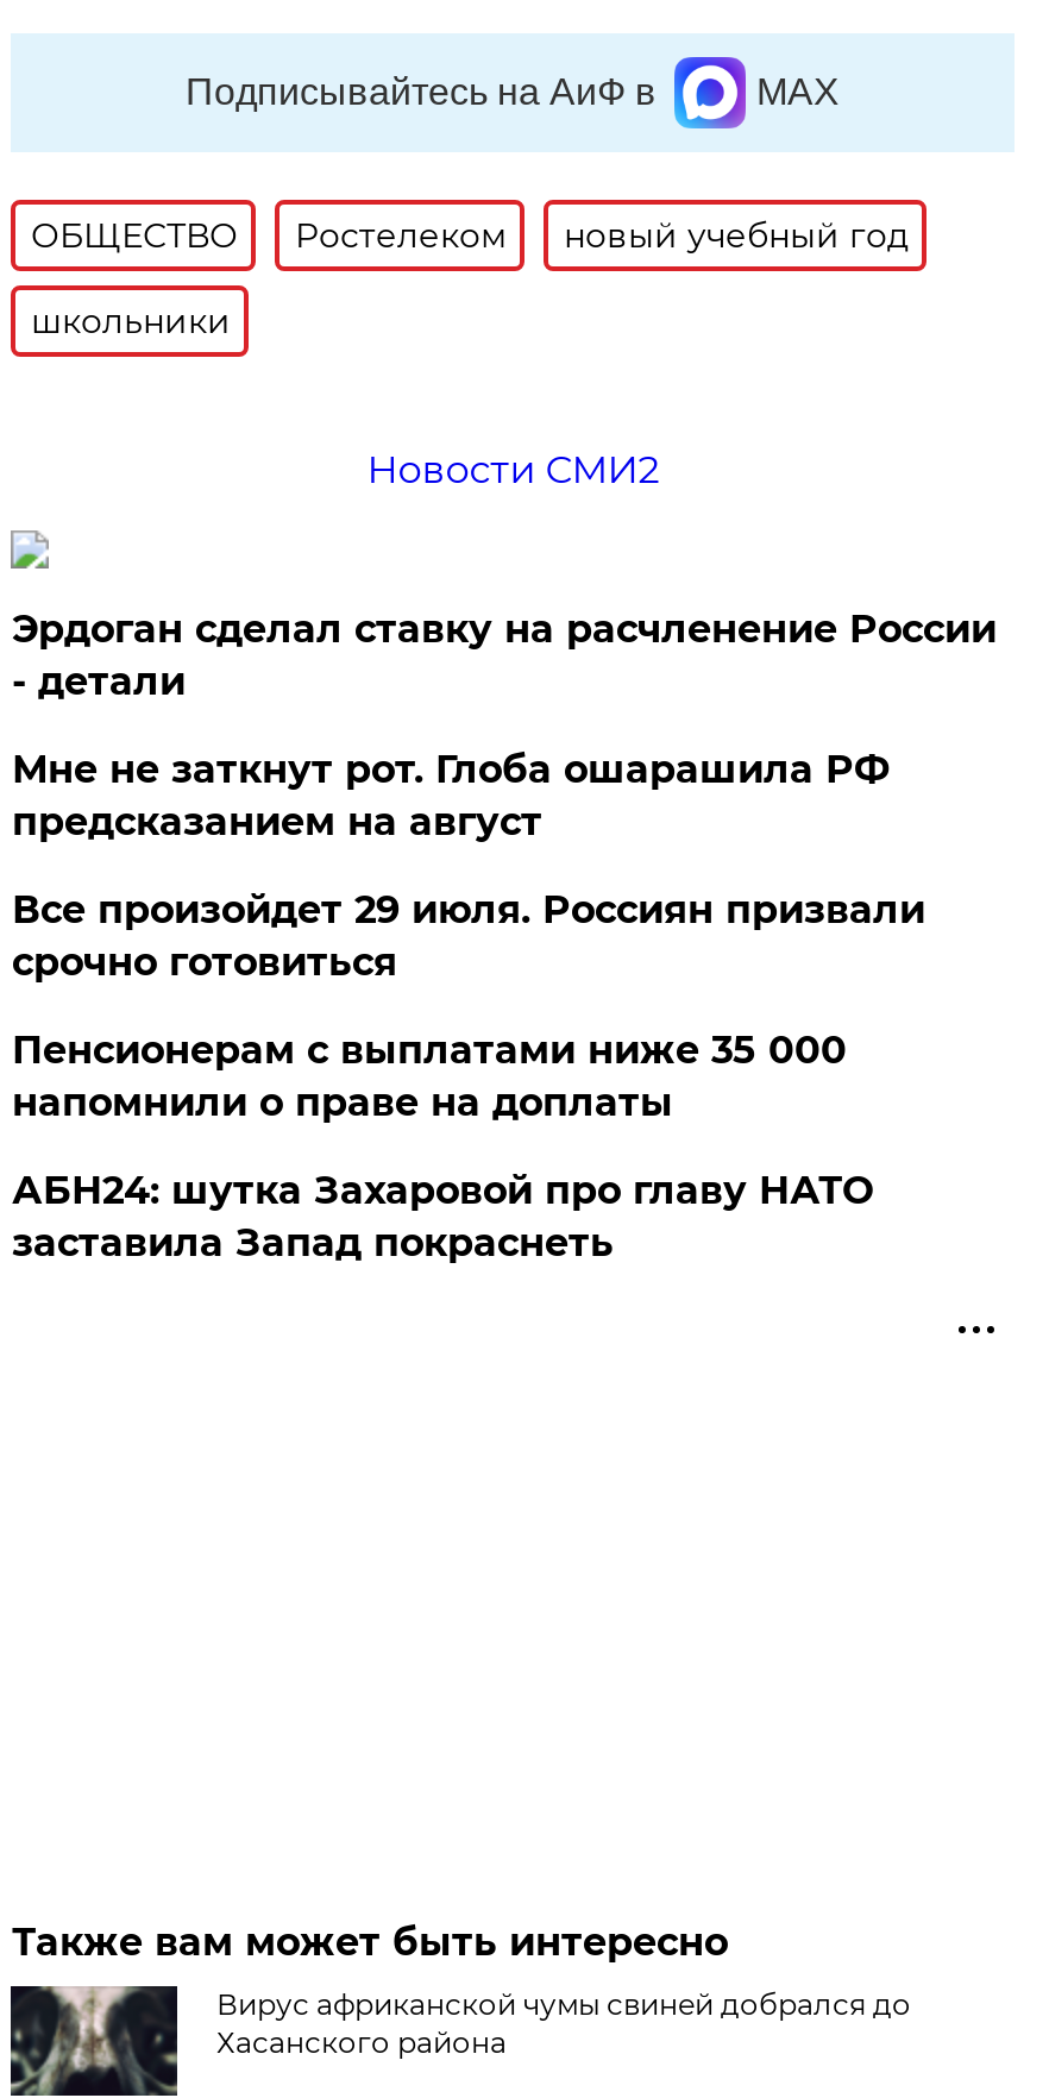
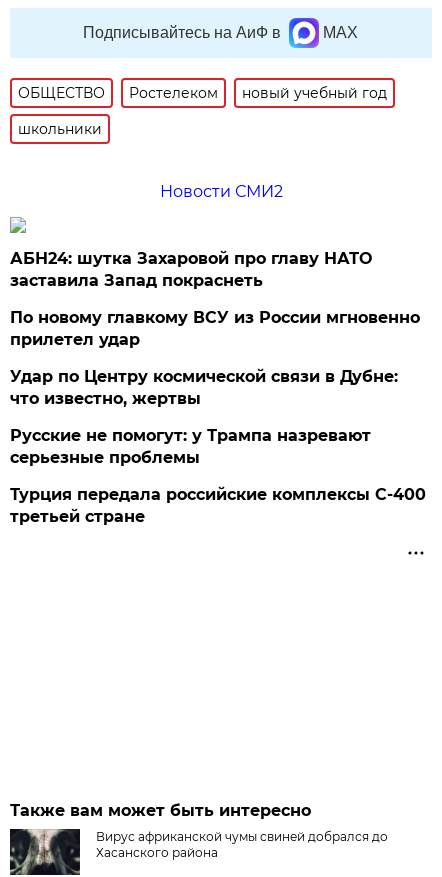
- Эрдоган сделал ставку на расчленение России
- - детали
- Мне не заткнут рот. Глоба ошарашила РФ
- предсказанием на август
- Все произойдет 29 июля. Россиян призвали
- срочно готовиться
- Пенсионерам с выплатами ниже 35 000
- напомнили о праве на доплаты

moved up: АБН24: шутка Захаровой про главу НАТО | заставила Запад покраснеть

+ По новому главкому ВСУ из России мгновенно
+ прилетел удар
+ Удар по Центру космической связи в Дубне:
+ что известно, жертвы
+ Русские не помогут: у Трампа назревают
+ серьезные проблемы
+ Турция передала российские комплексы С-400
+ третьей стране
